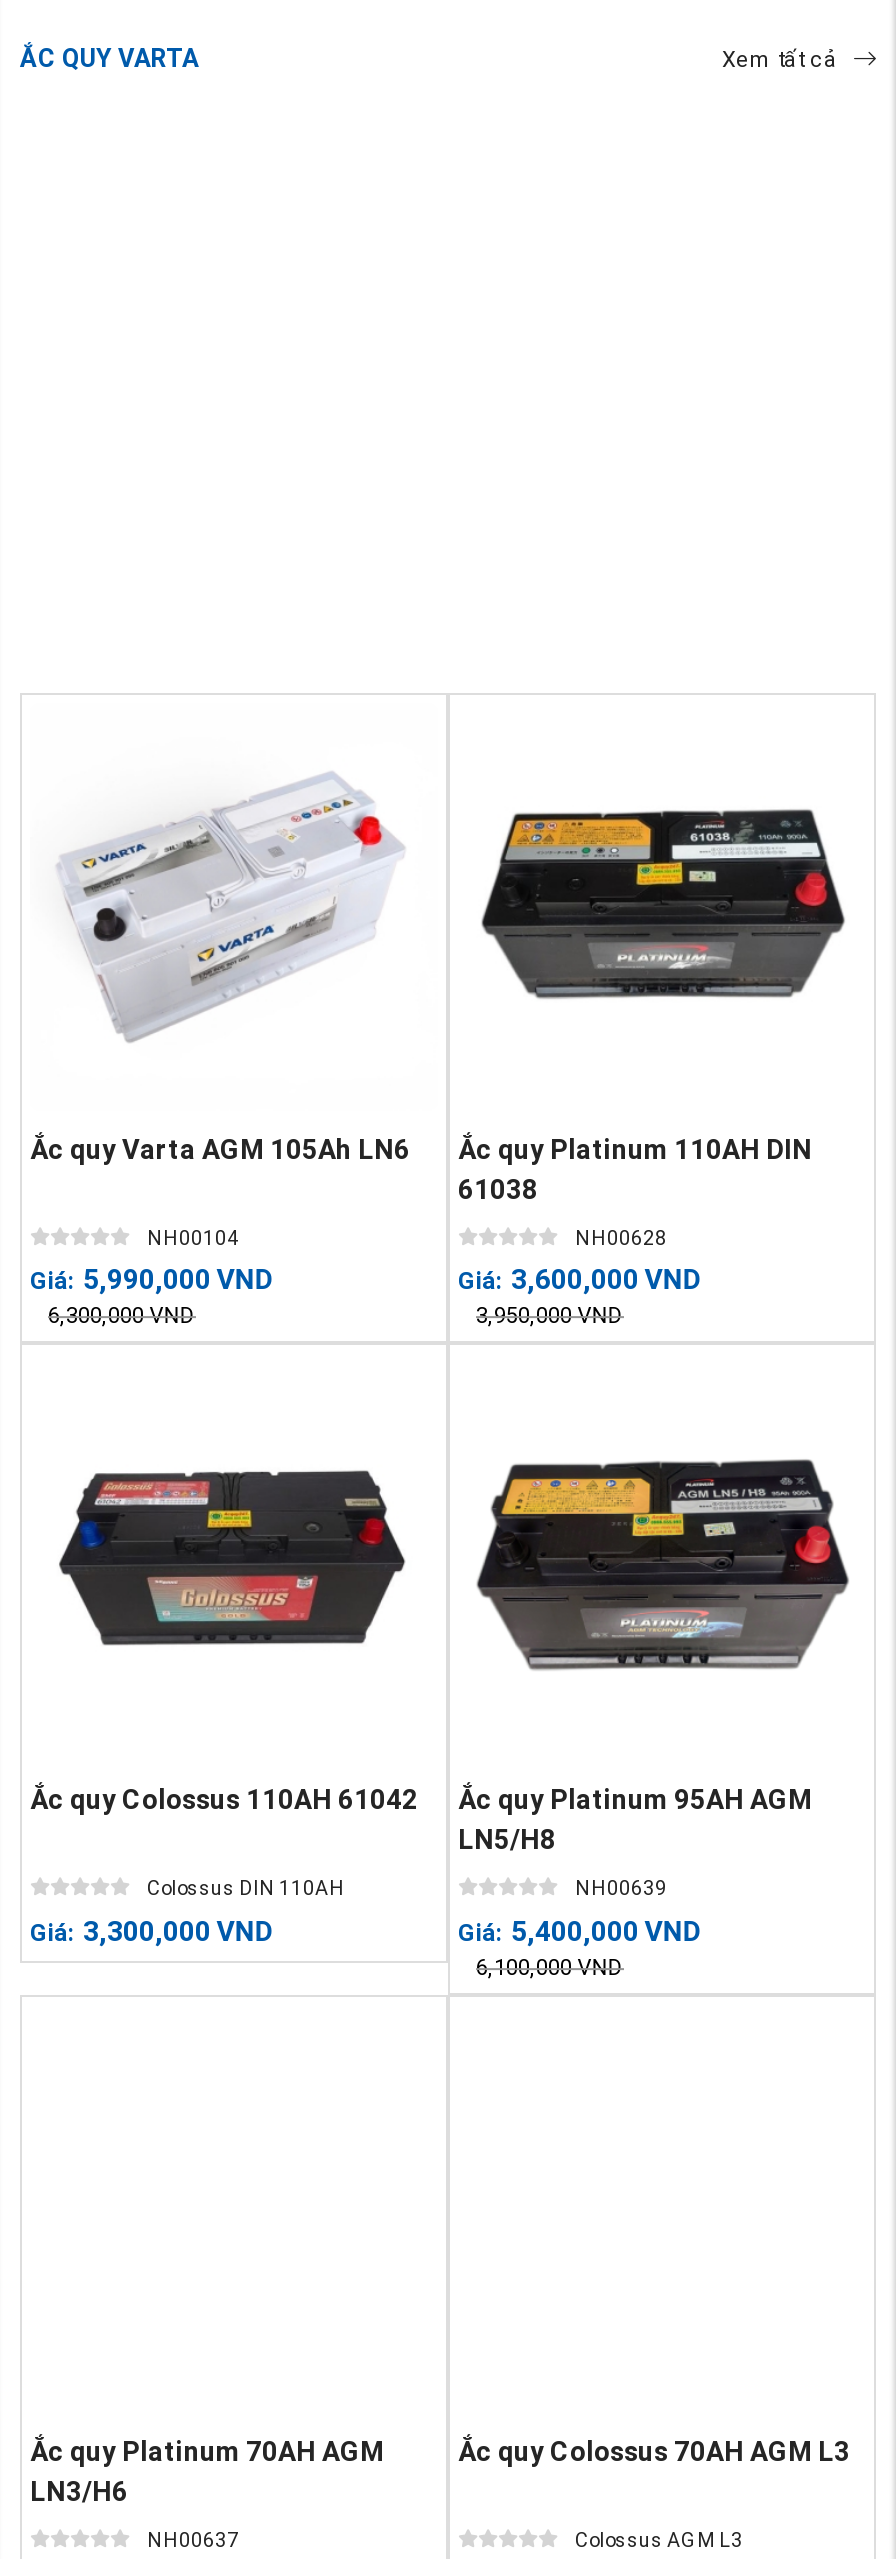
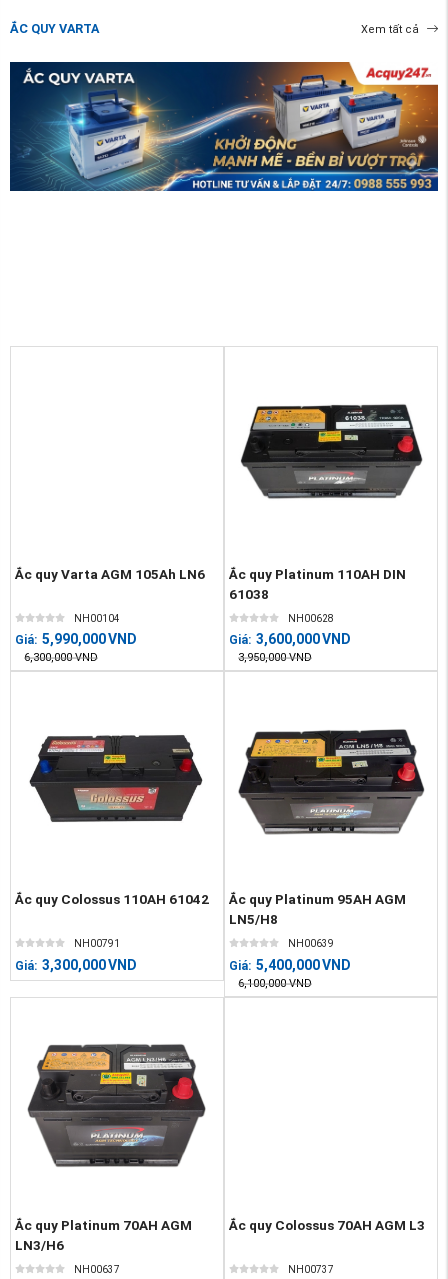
+ [image]

- [image]

- Colossus DIN 110AH
+ NH00791

+ [image]

- Colossus AGM L3
+ NH00737
